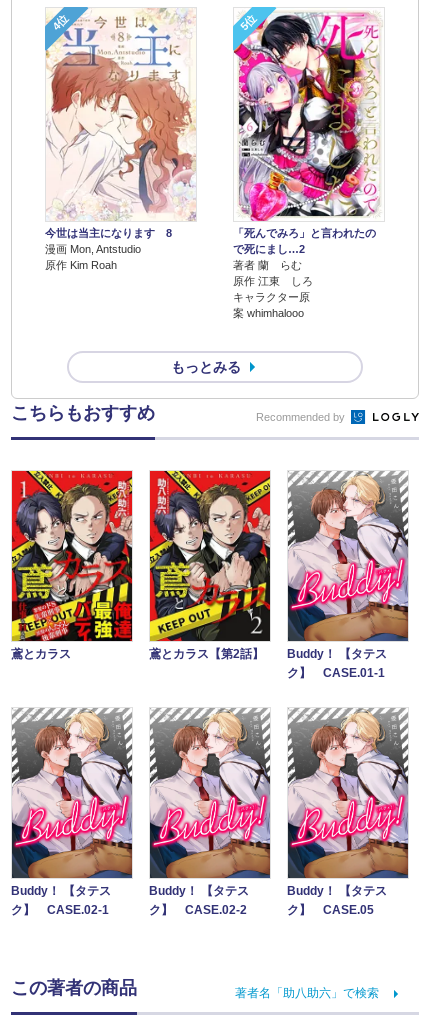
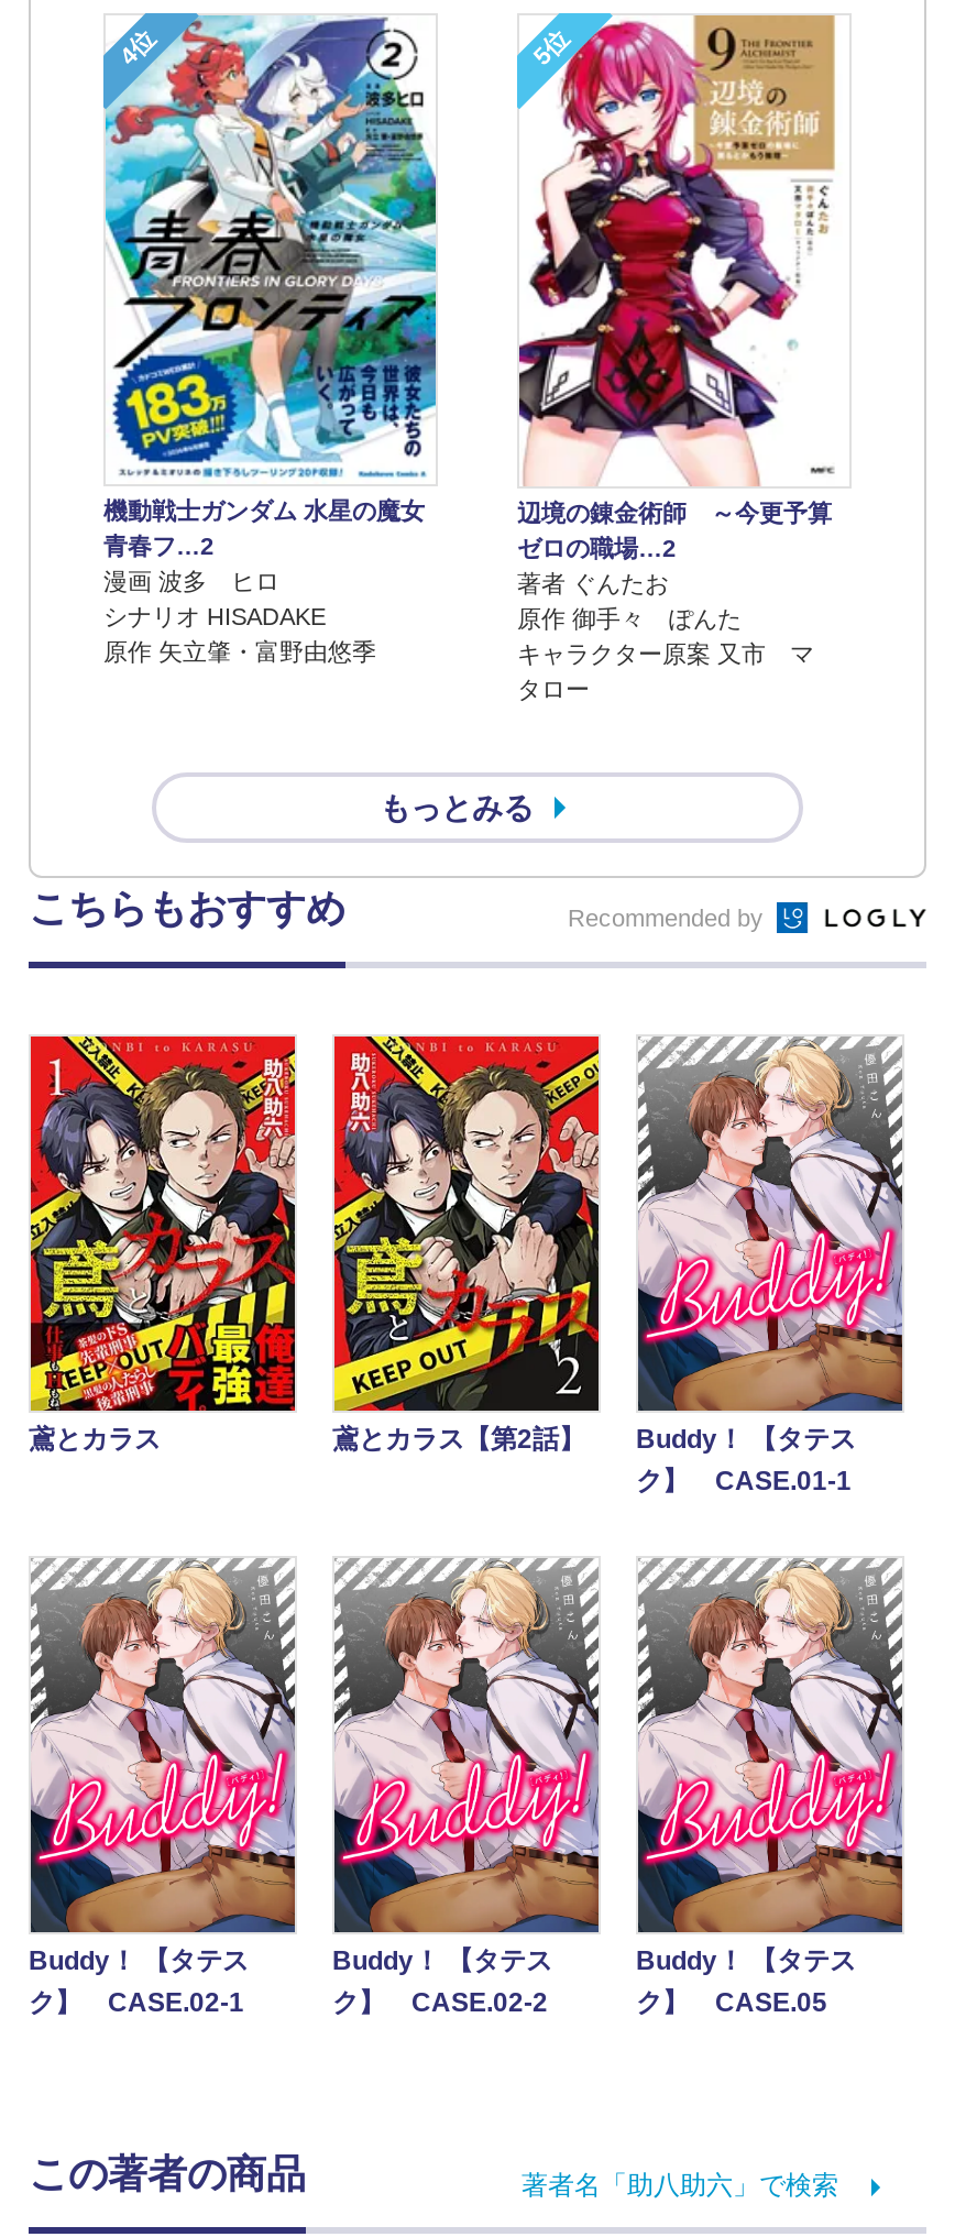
- [image]
- 今世は当主になります 8
- 漫画 Mon, Antstudio
- 原作 Kim Roah
+ [image]
+ 機動戦士ガンダム 水星の魔女
+ 青春フ…2
+ 漫画 波多 ヒロ
+ シナリオ HISADAKE
+ 原作 矢立肇・富野由悠季

- [image]
- 「死んでみろ」と言われたの
- で死にまし…2
- 著者 蘭 らむ
- 原作 江東 しろ
- キャラクター原
- 案 whimhalooo
+ [image]
+ 辺境の錬金術師 ～今更予算
+ ゼロの職場…2
+ 著者 ぐんたお
+ 原作 御手々 ぽんた
+ キャラクター原案 又市 マ
+ タロー
